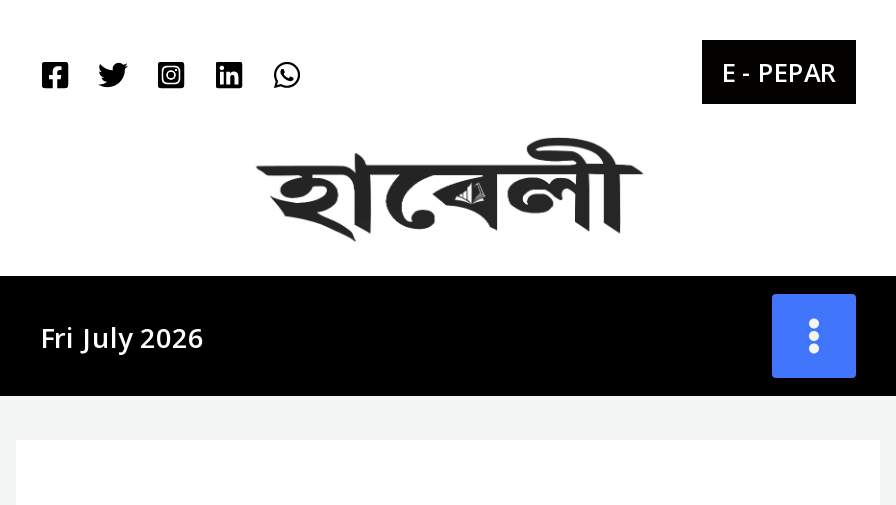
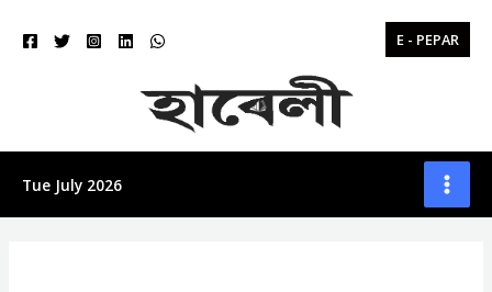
- Fri July 2026
+ Tue July 2026
